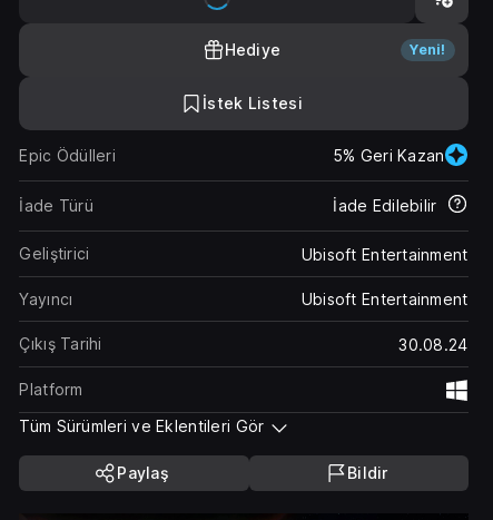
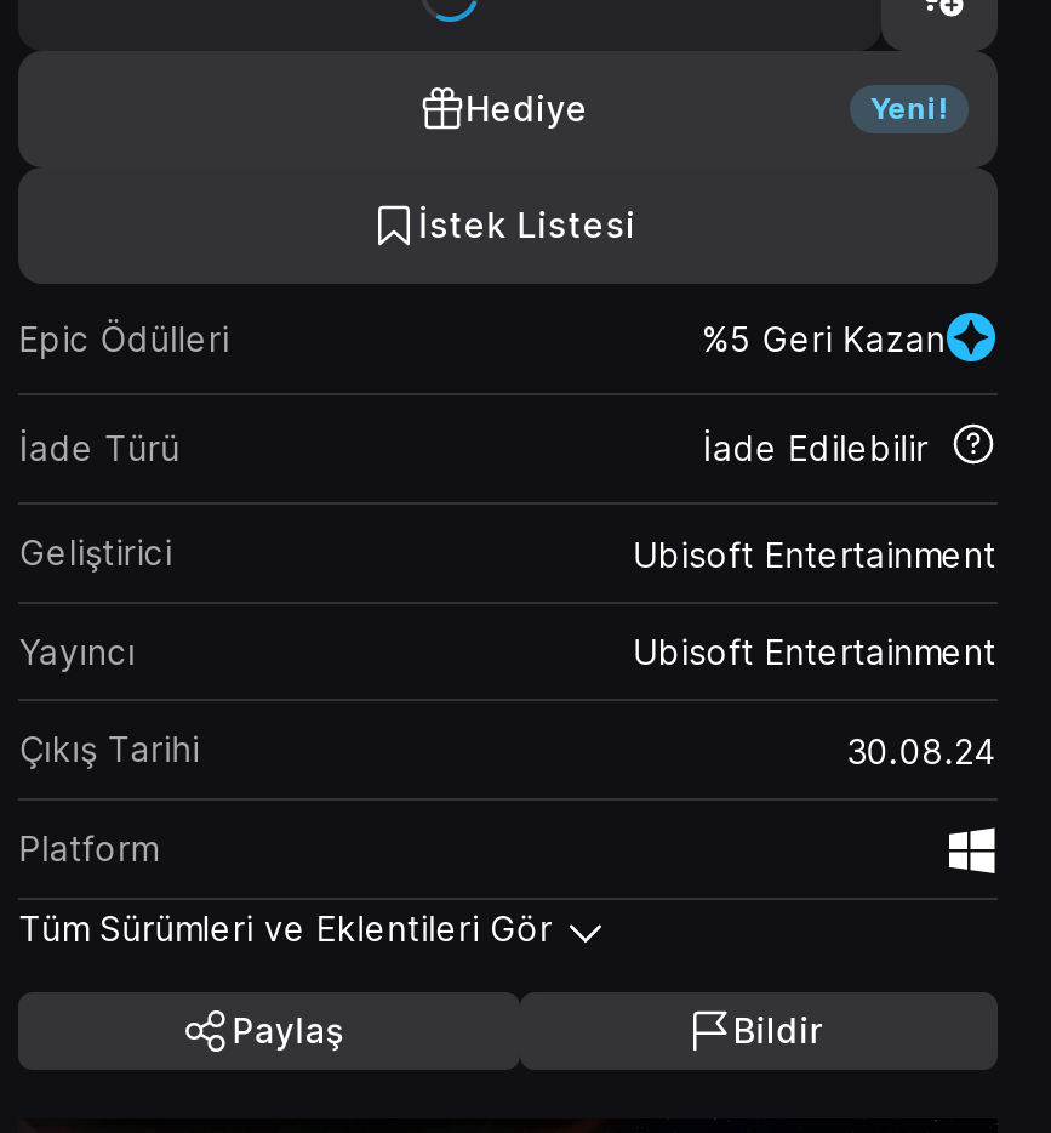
- 5% Geri Kazan
+ %5 Geri Kazan
